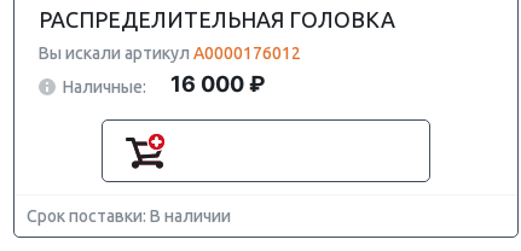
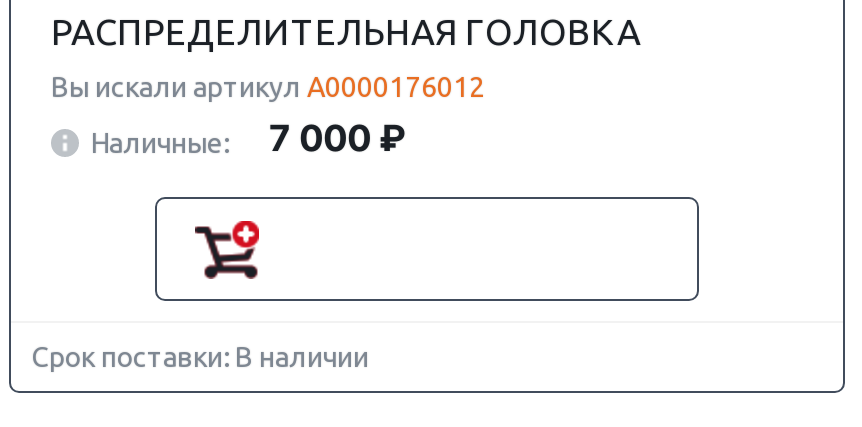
- Наличные: 16 000 ₽
+ Наличные: 7 000 ₽
